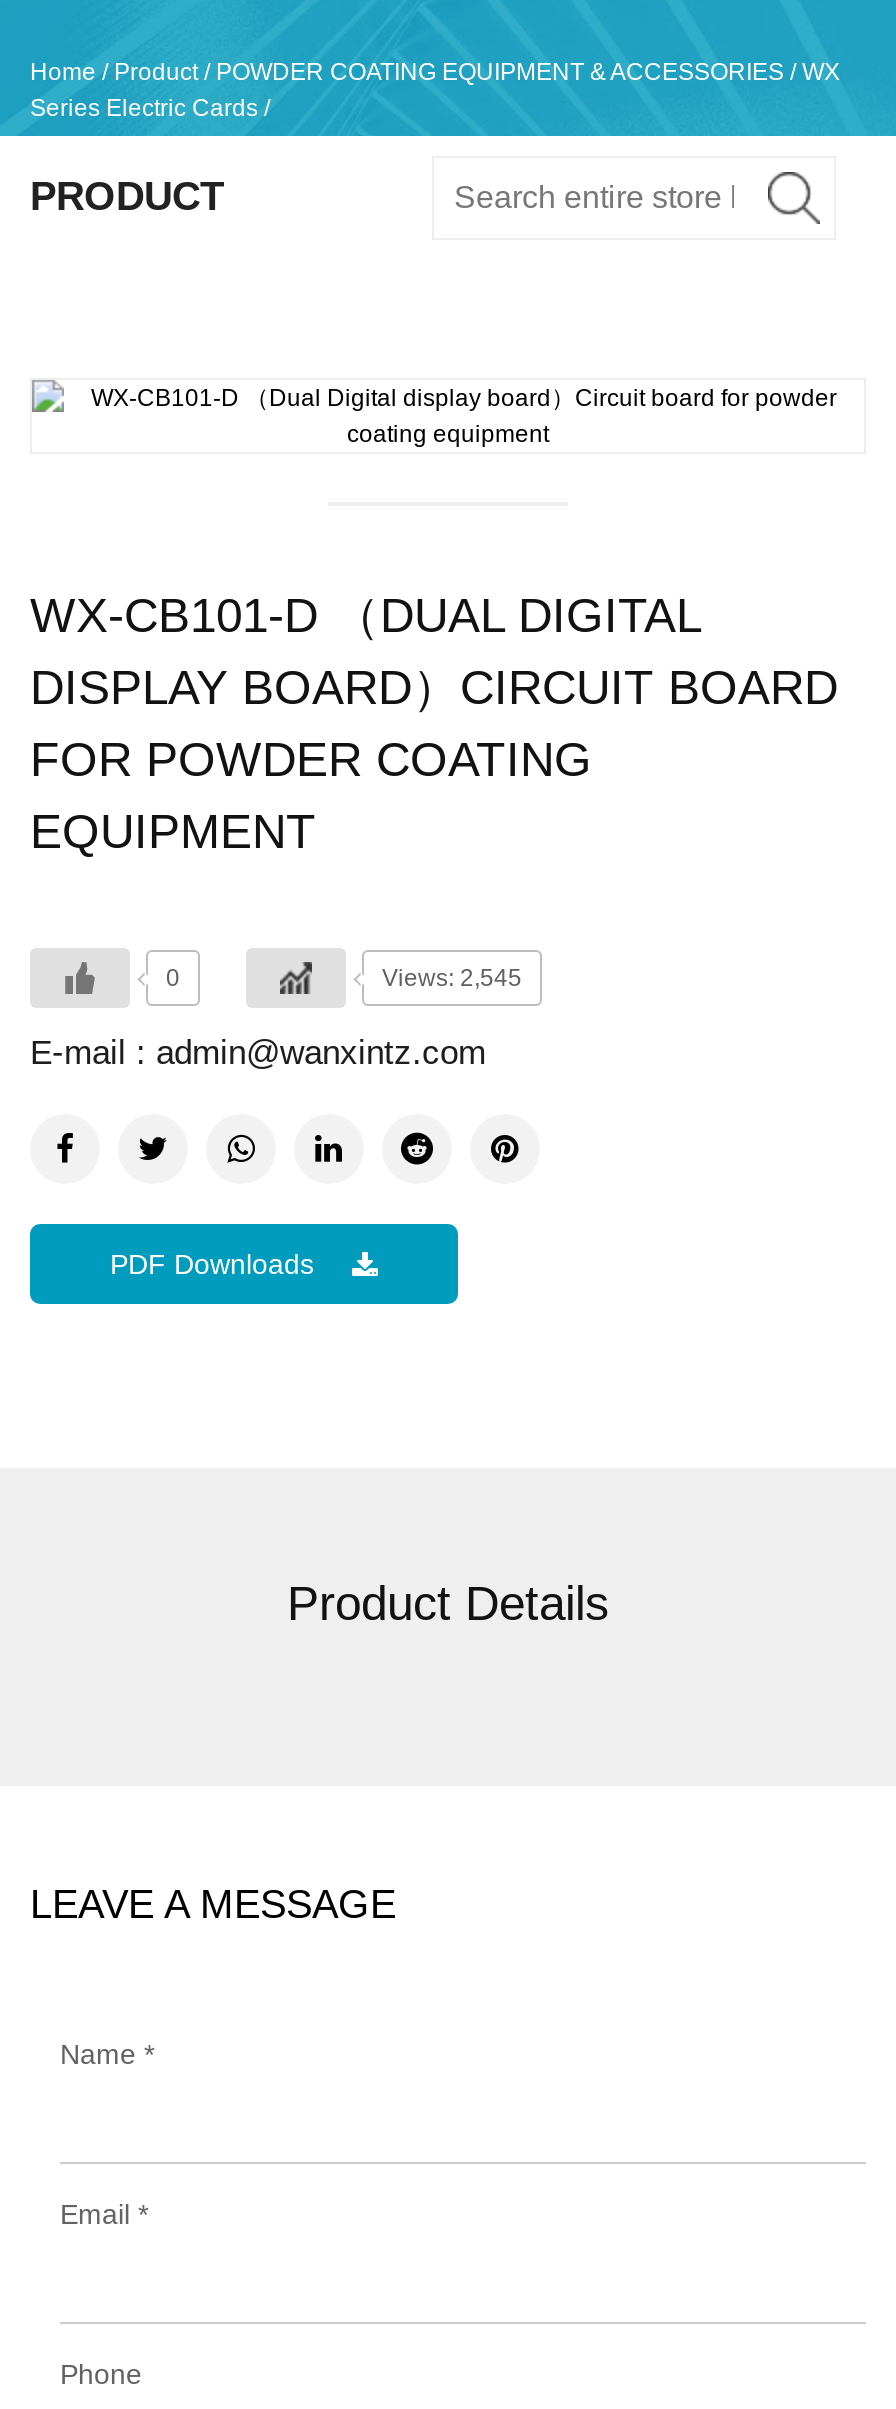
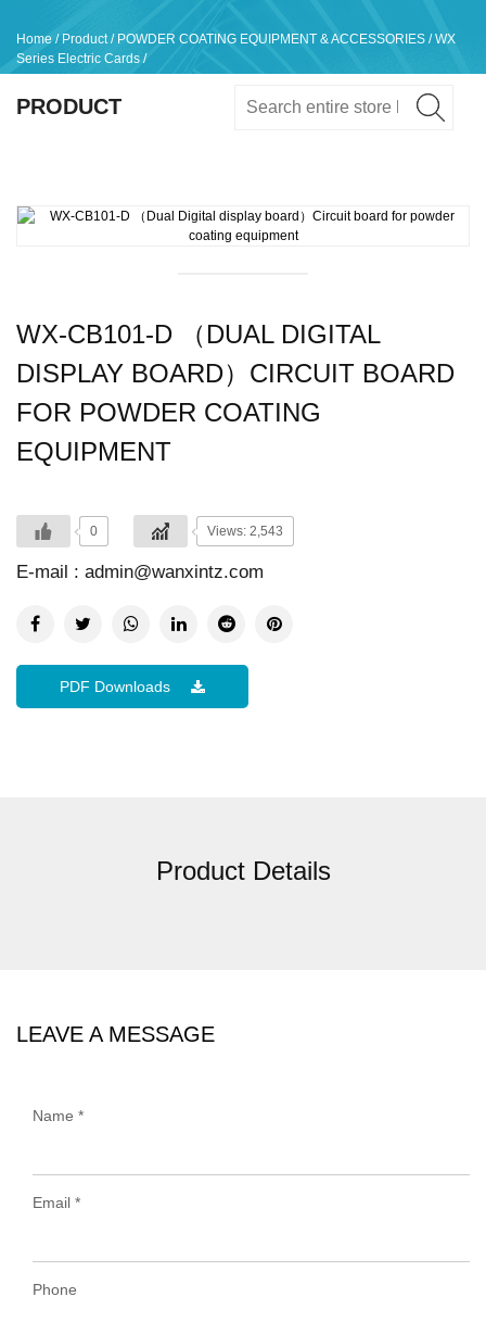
- Views: 2,545
+ Views: 2,543
